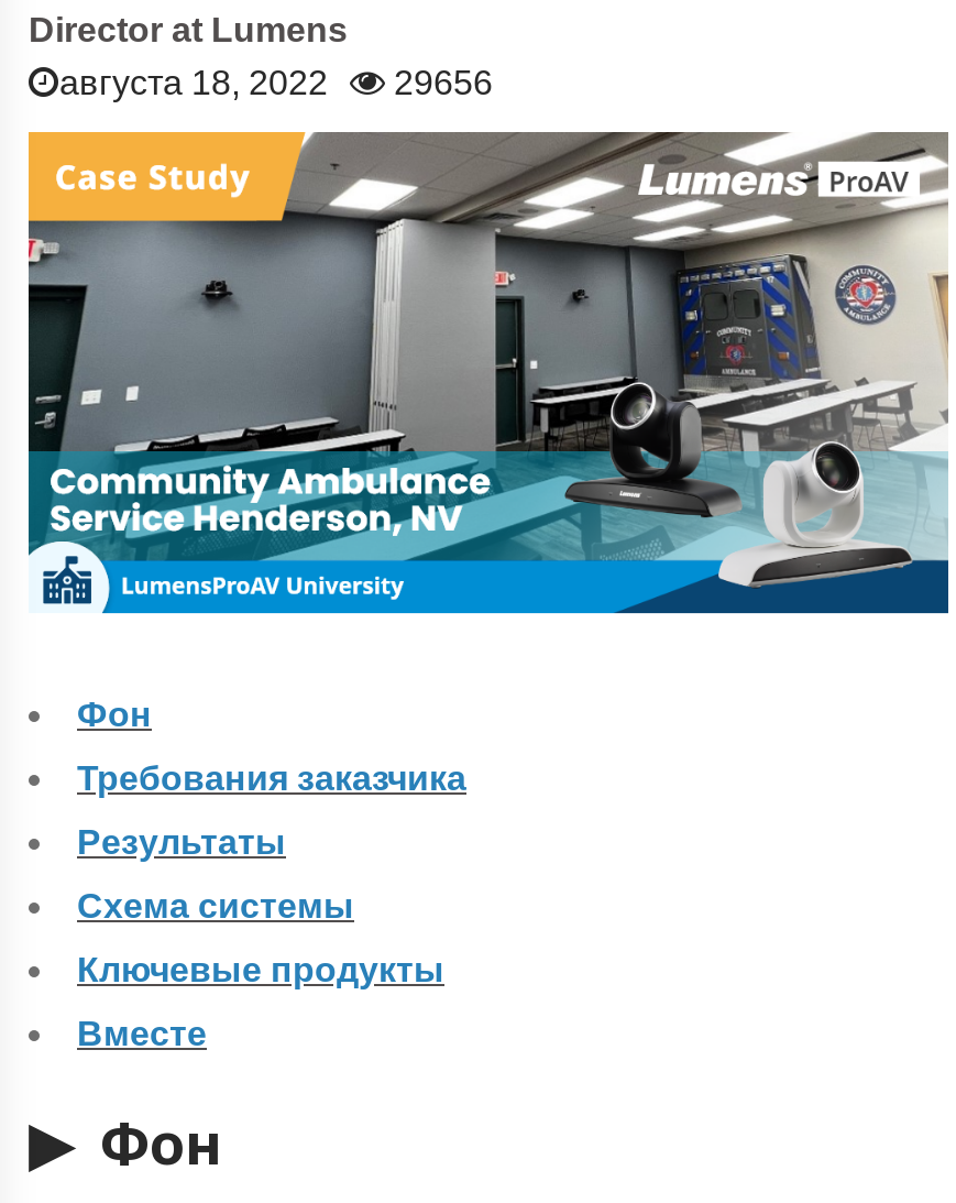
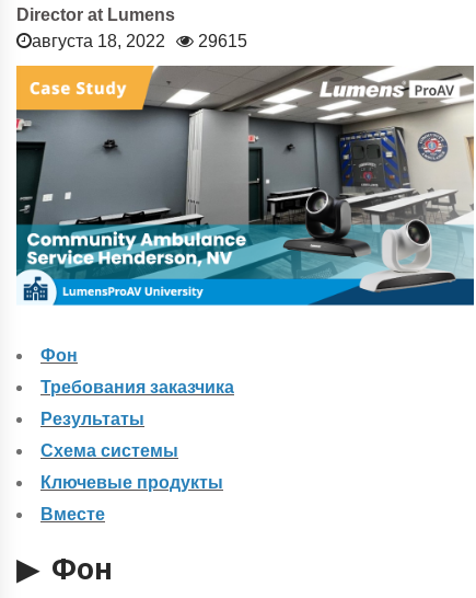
- августа 18, 2022 29656
+ августа 18, 2022 29615
